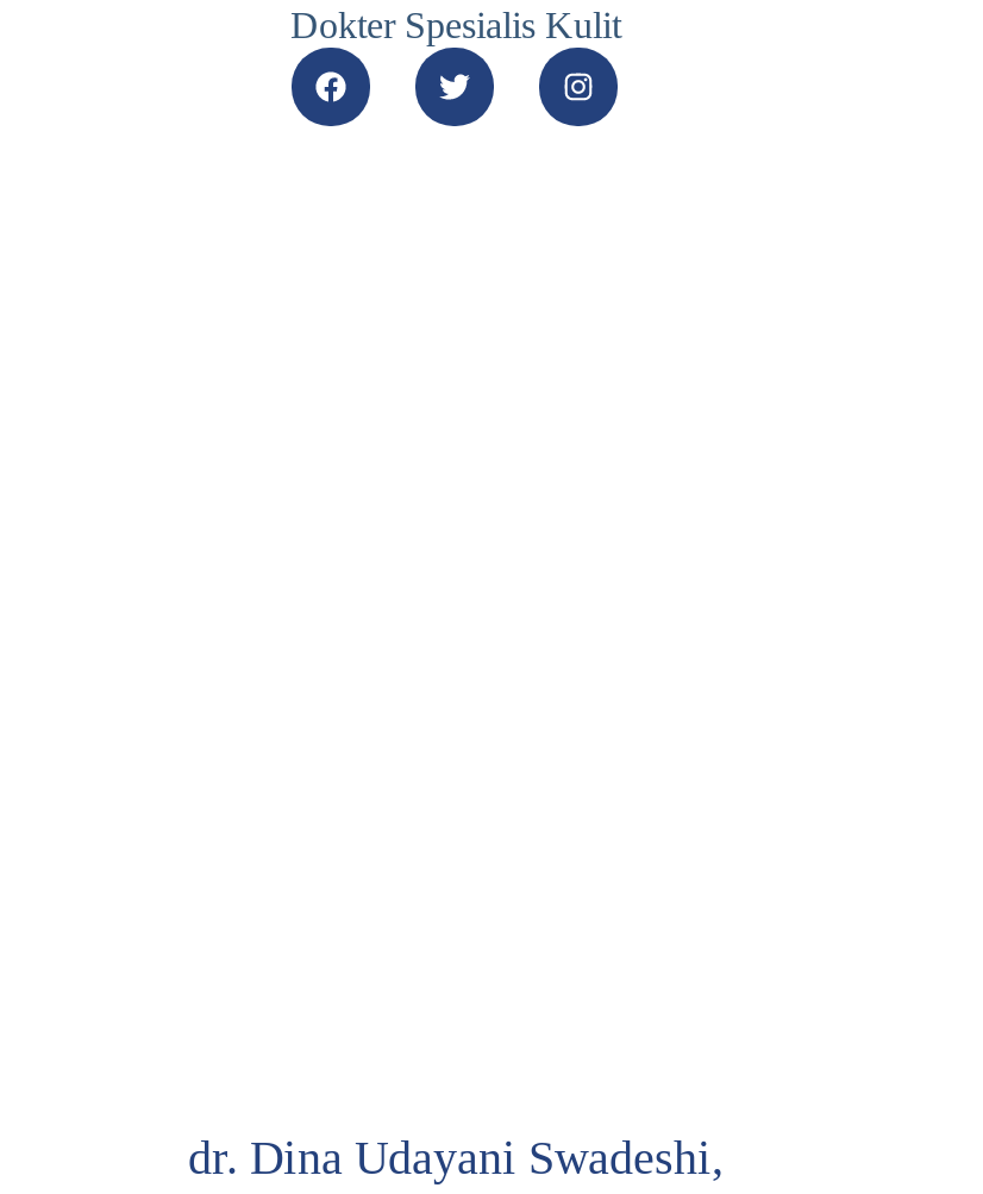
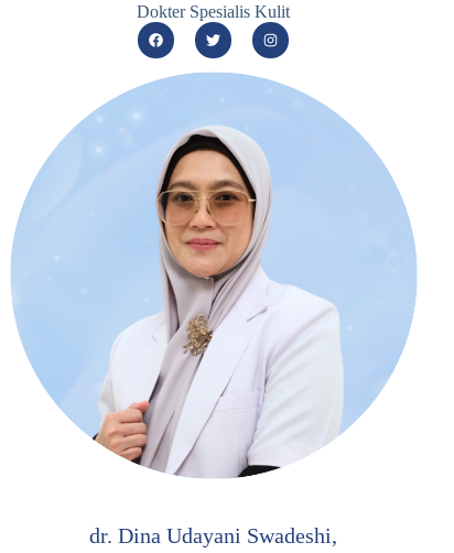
+ [image]
